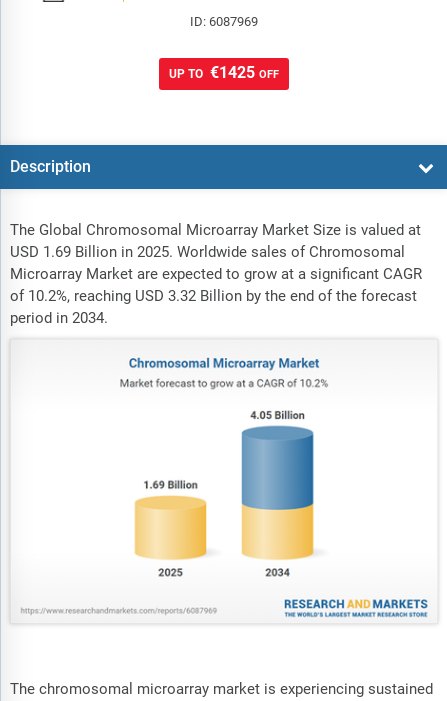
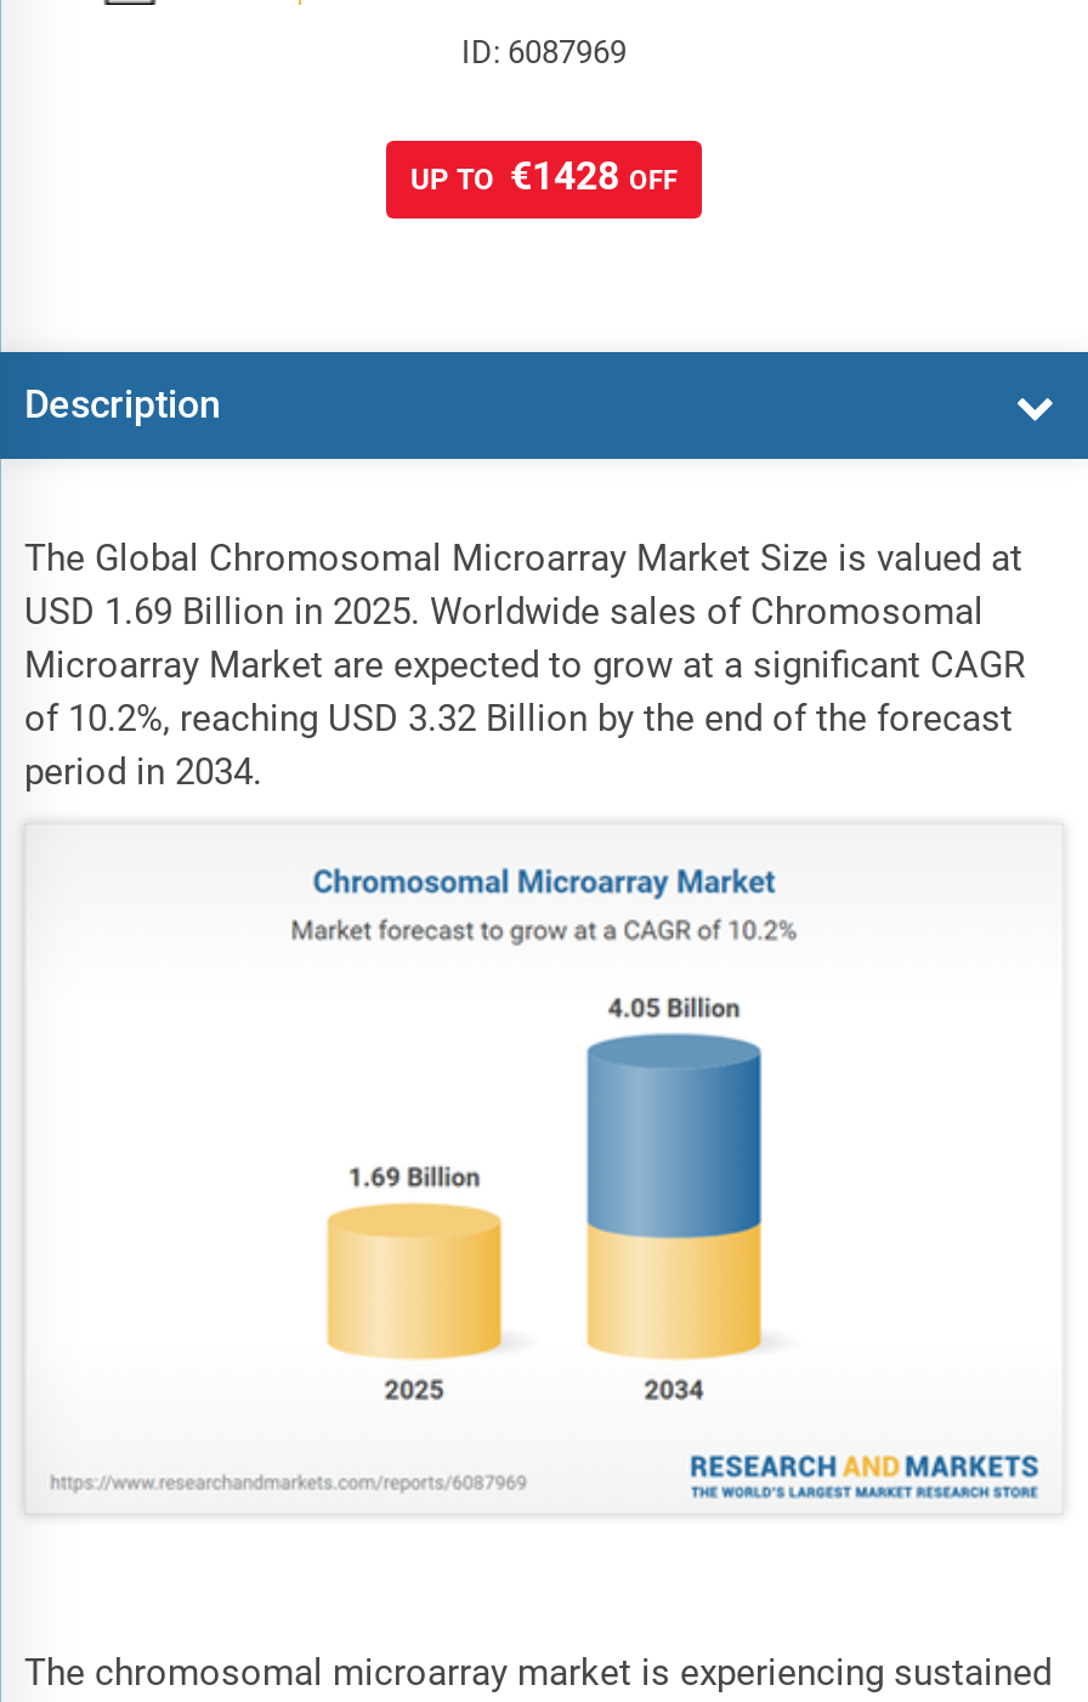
- UP TO €1425 OFF
+ UP TO €1428 OFF
